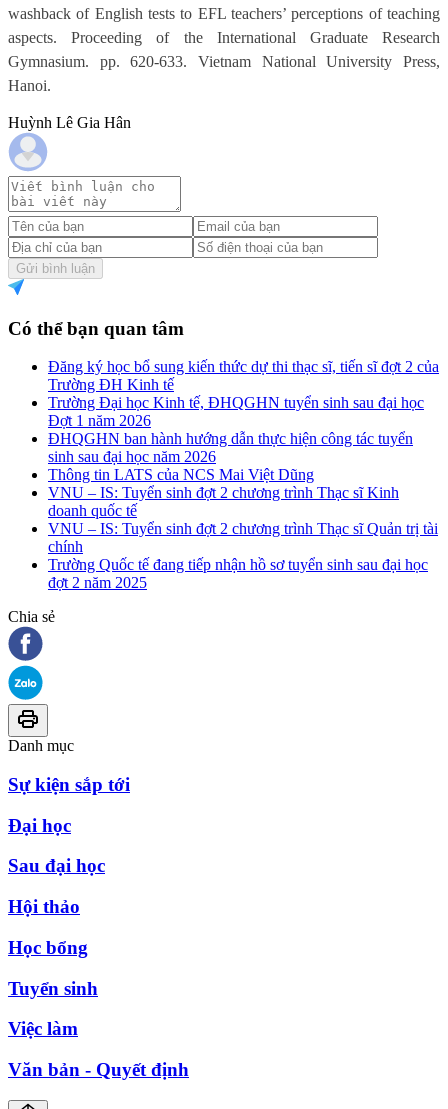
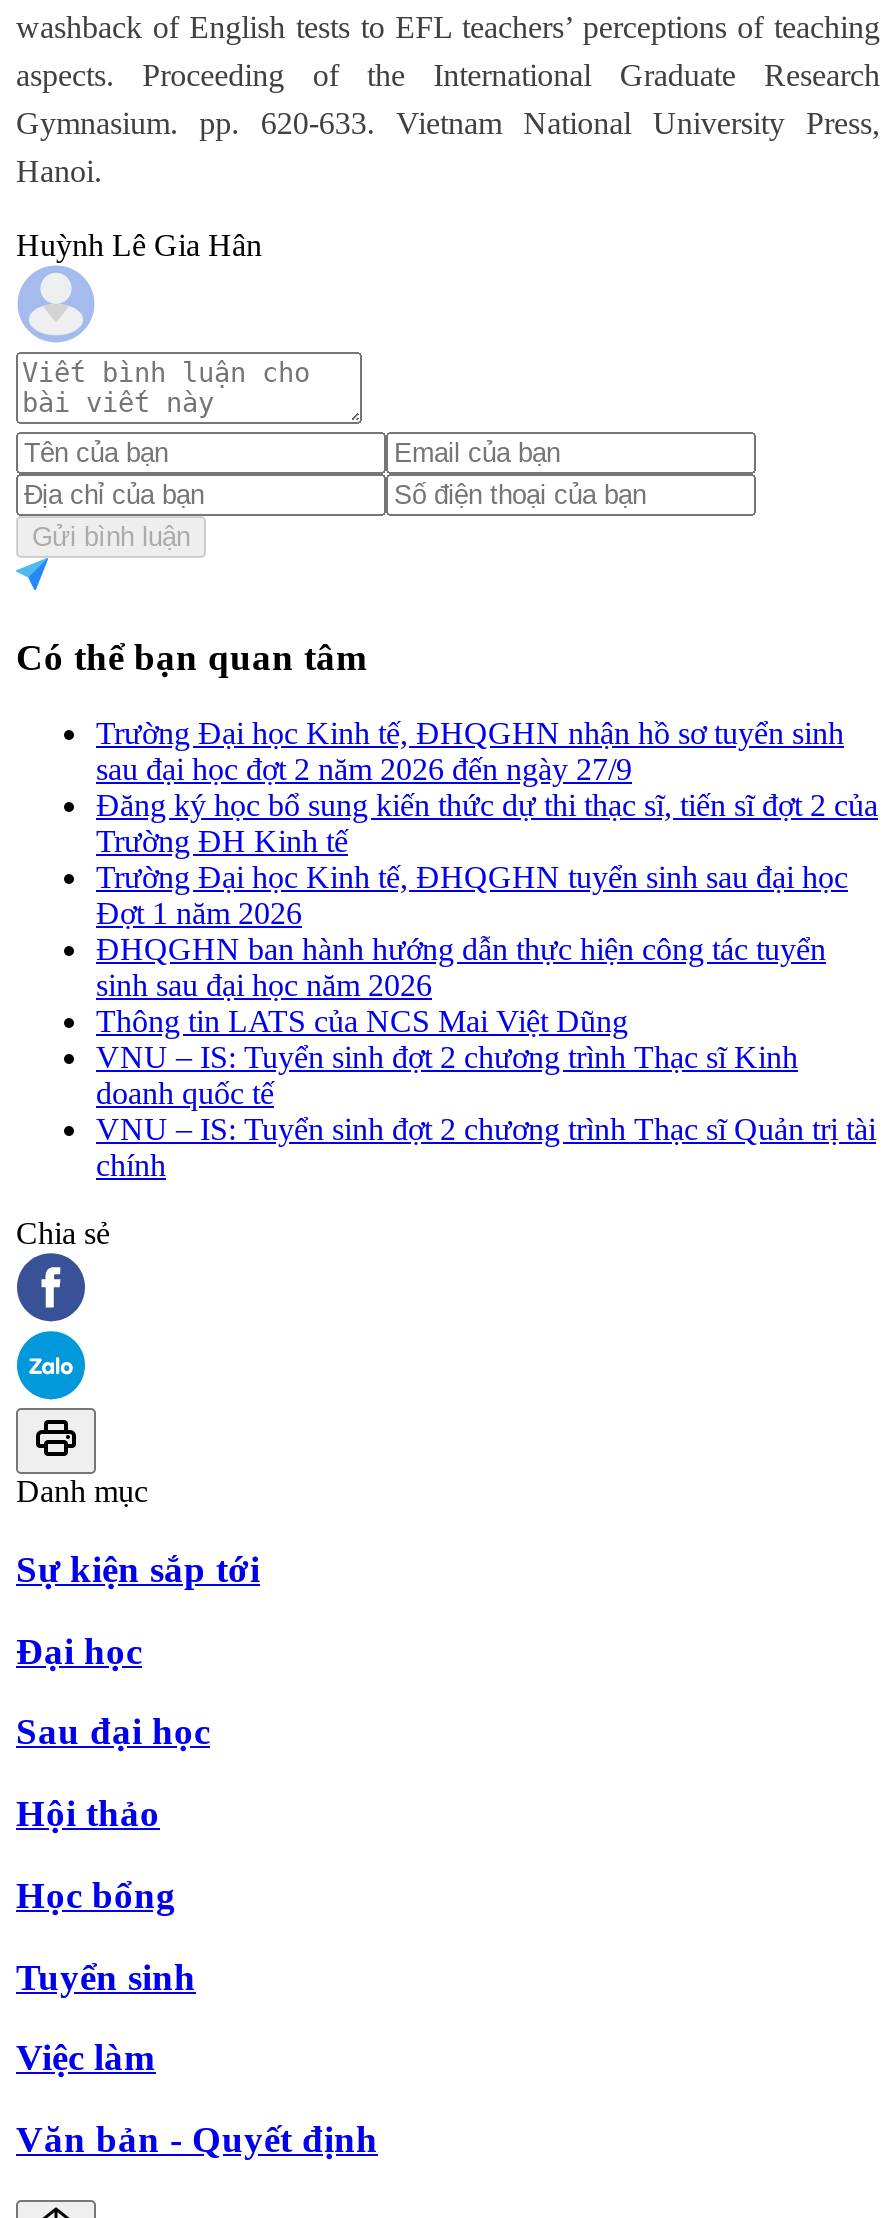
+ Trường Đại học Kinh tế, ĐHQGHN nhận hồ sơ tuyển sinh
+ sau đại học đợt 2 năm 2026 đến ngày 27/9

moved down: Đăng ký học bổ sung kiến thức dự thi thạc sĩ, tiến sĩ đợt 2 của | Trường ĐH Kinh tế | Trường Đại học Kinh tế, ĐHQGHN tuyển sinh sau đại học | ... | VNU – IS: Tuyển sinh đợt 2 chương trình Thạc sĩ Quản trị tài | chính

- Trường Quốc tế đang tiếp nhận hồ sơ tuyển sinh sau đại học
- đợt 2 năm 2025
